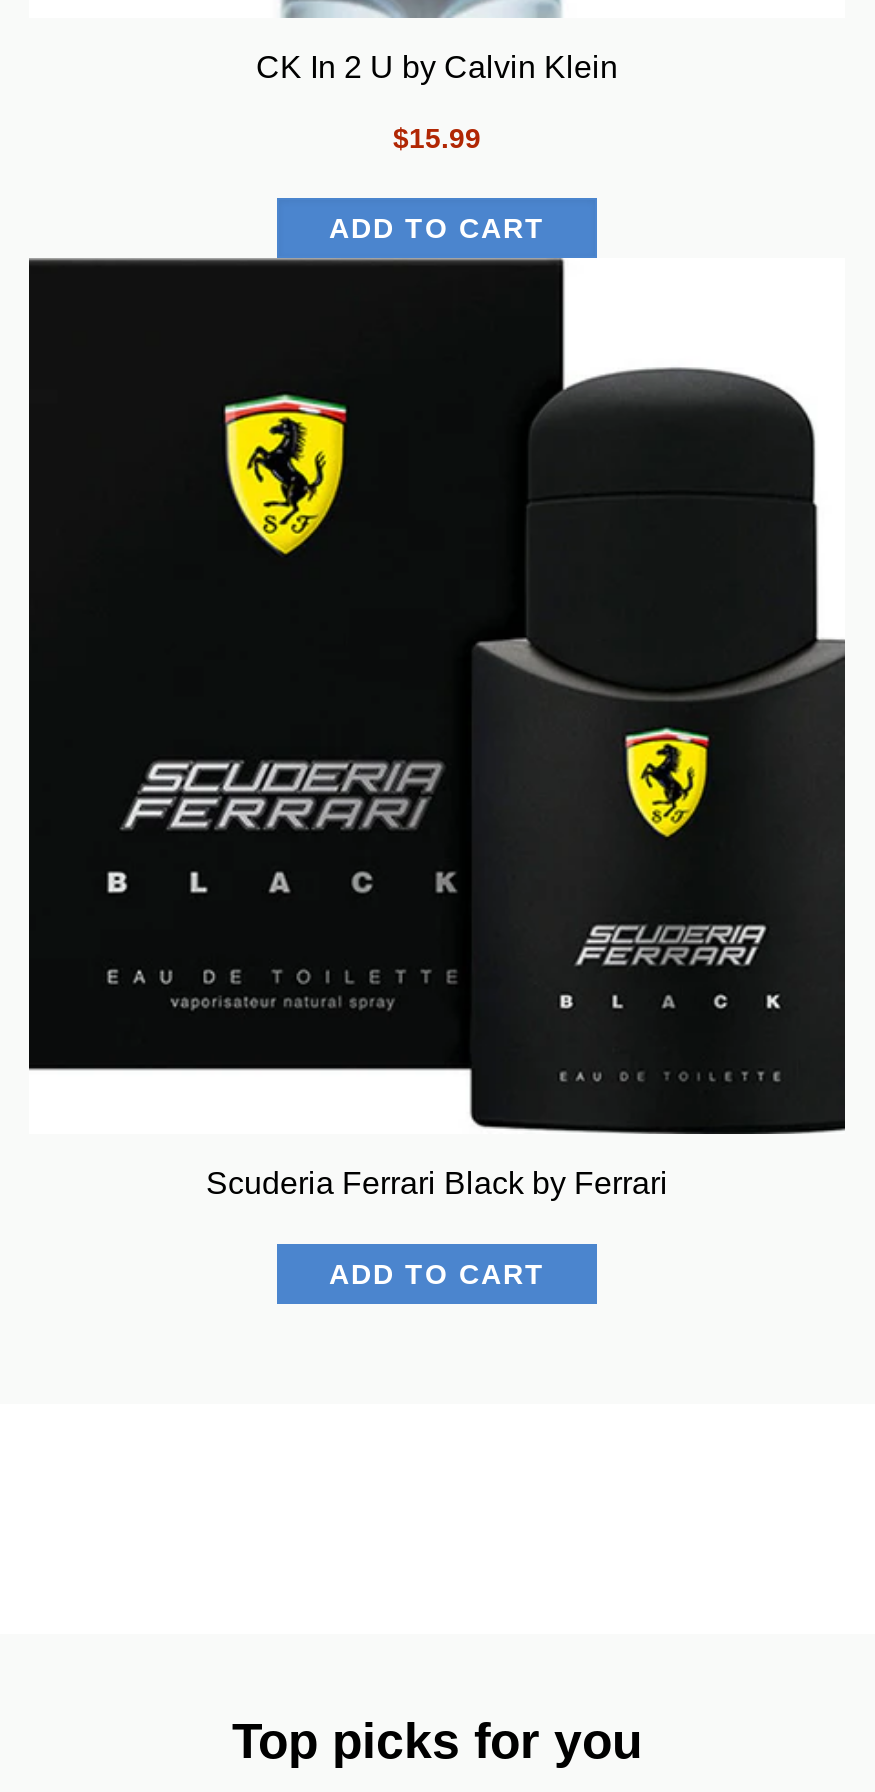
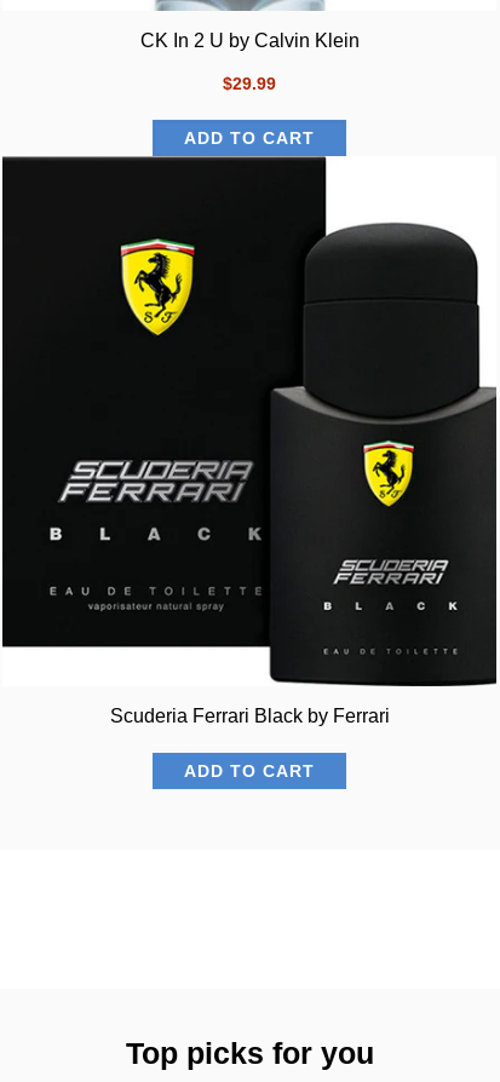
- $15.99
+ $29.99
